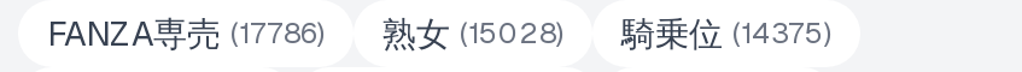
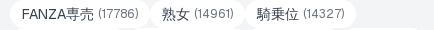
- 熟女 (15028)
- 騎乗位 (14375)
+ 熟女 (14961)
+ 騎乗位 (14327)
